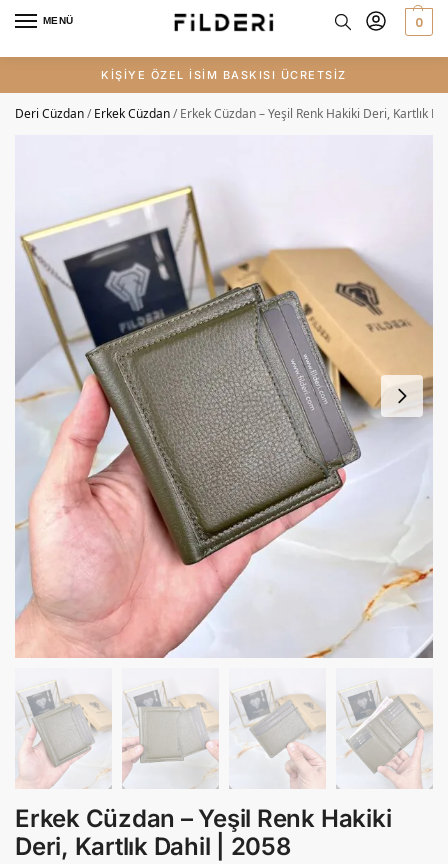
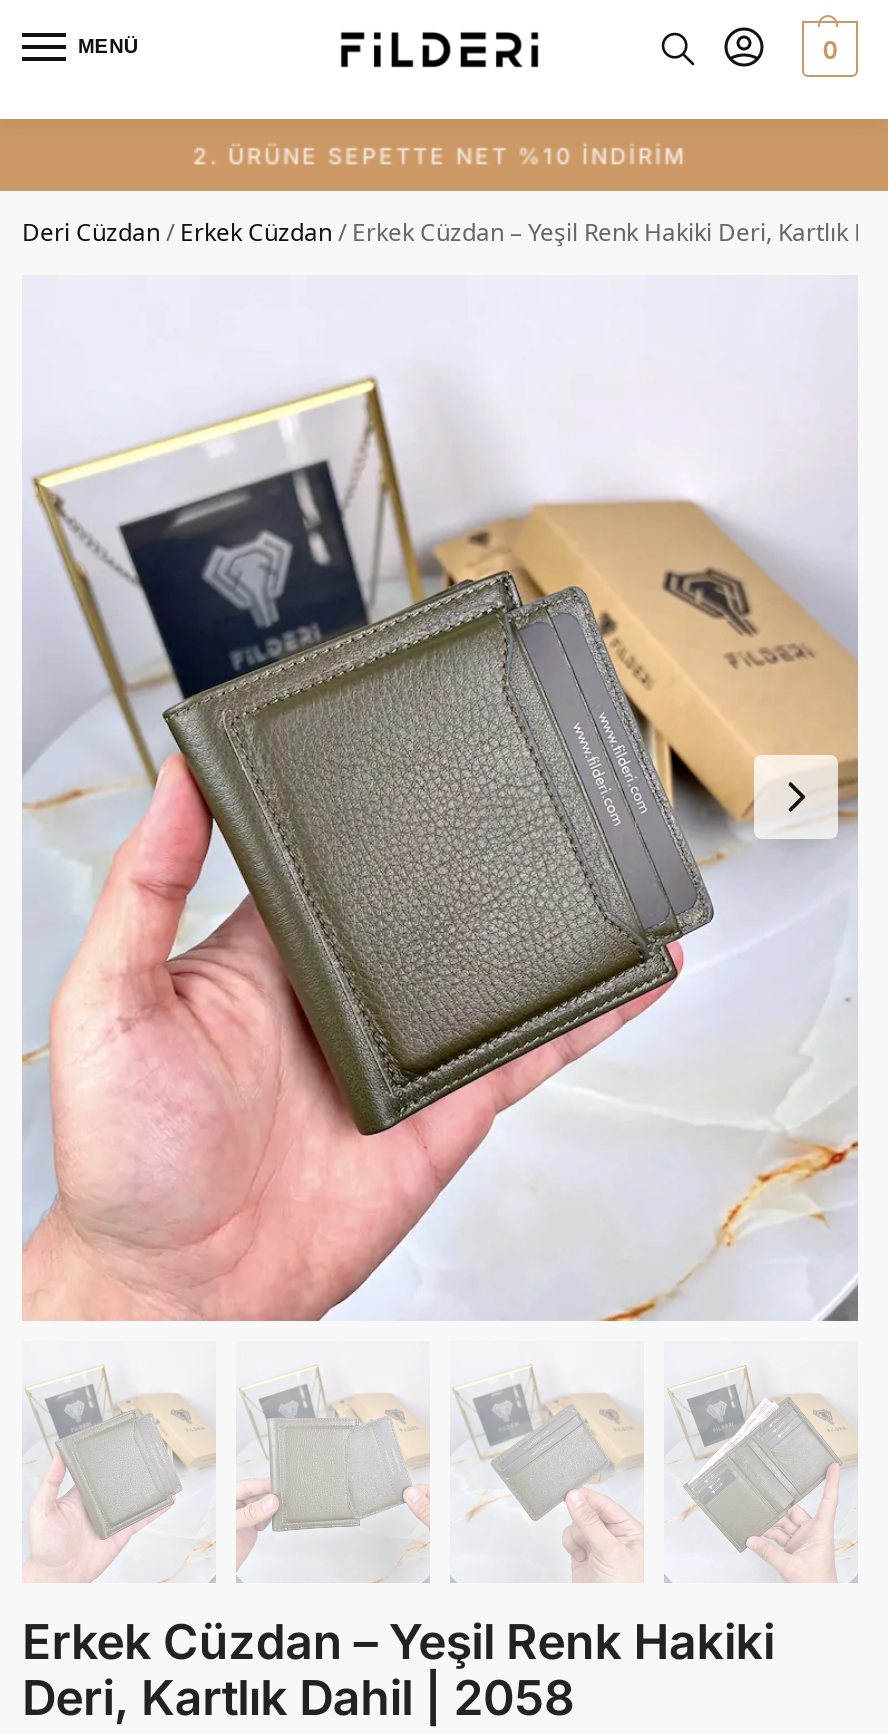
- KİŞİYE ÖZEL İSİM BASKISI ÜCRETSİZ
